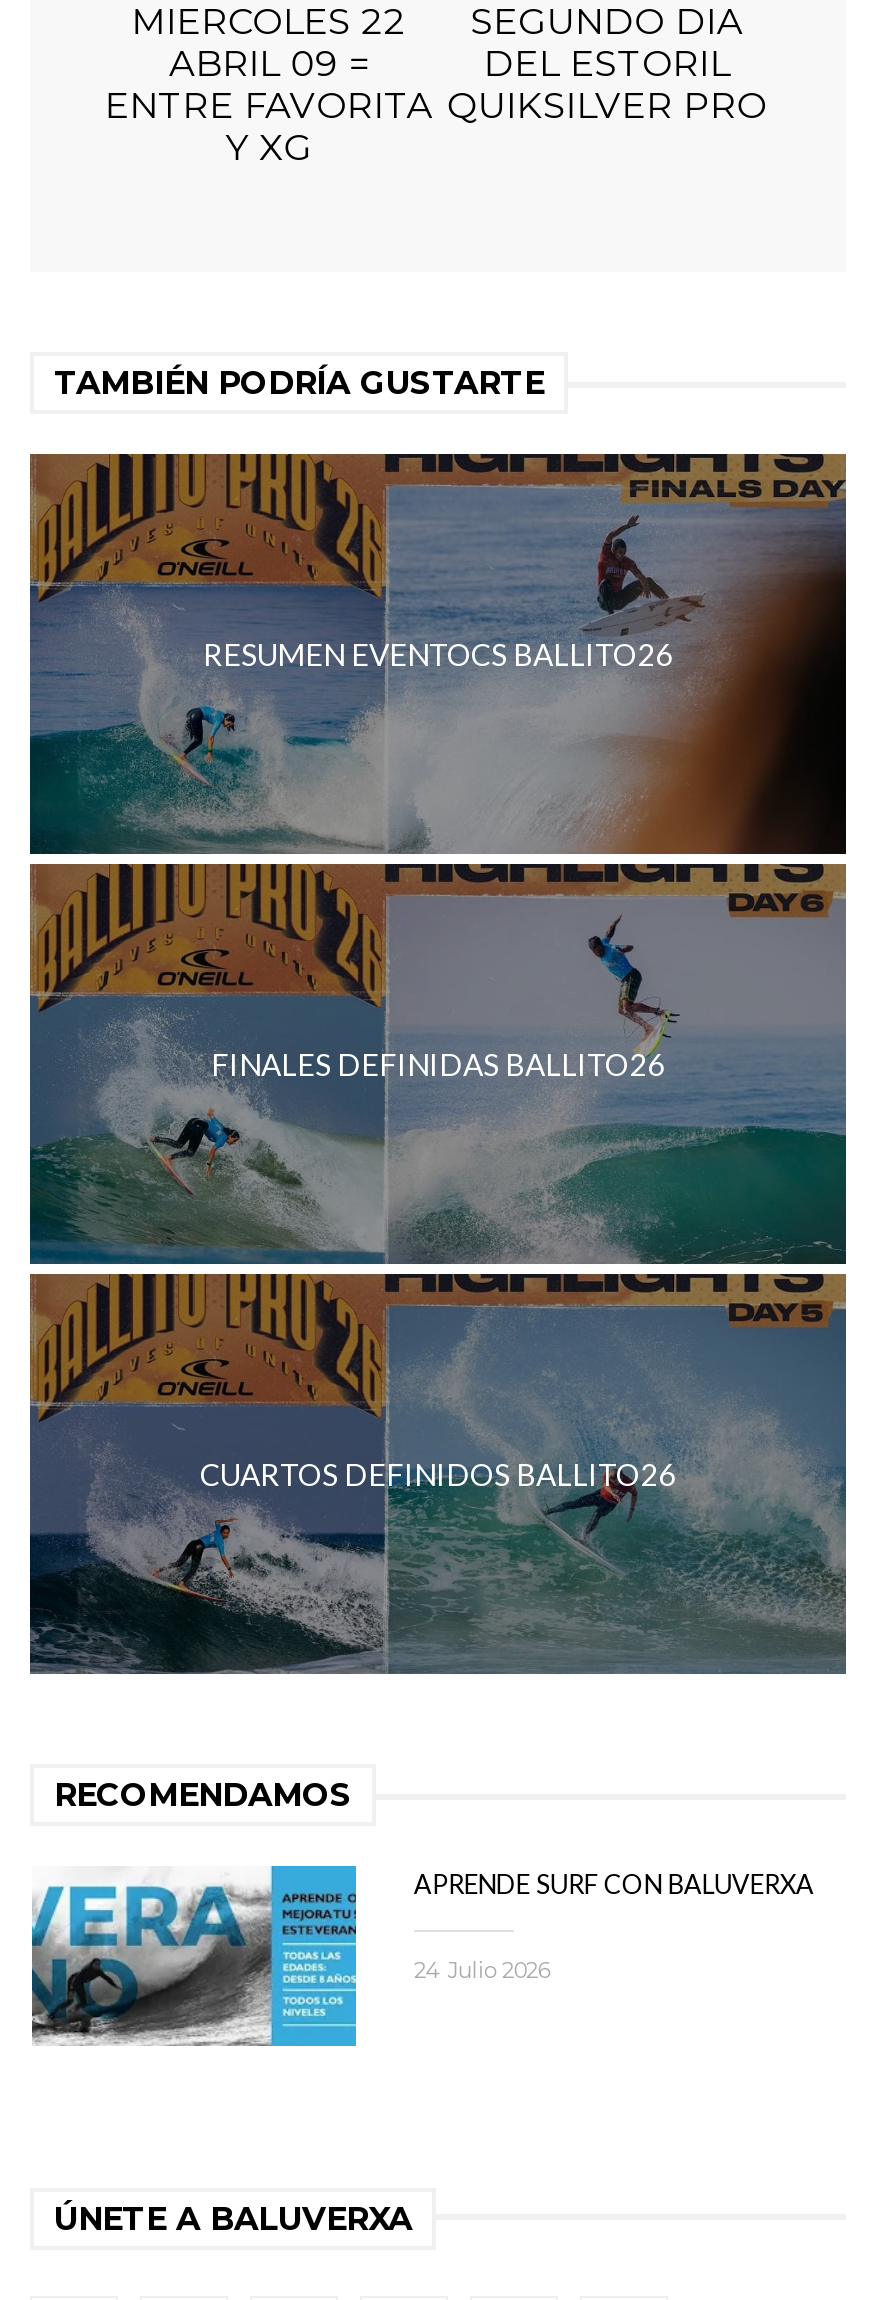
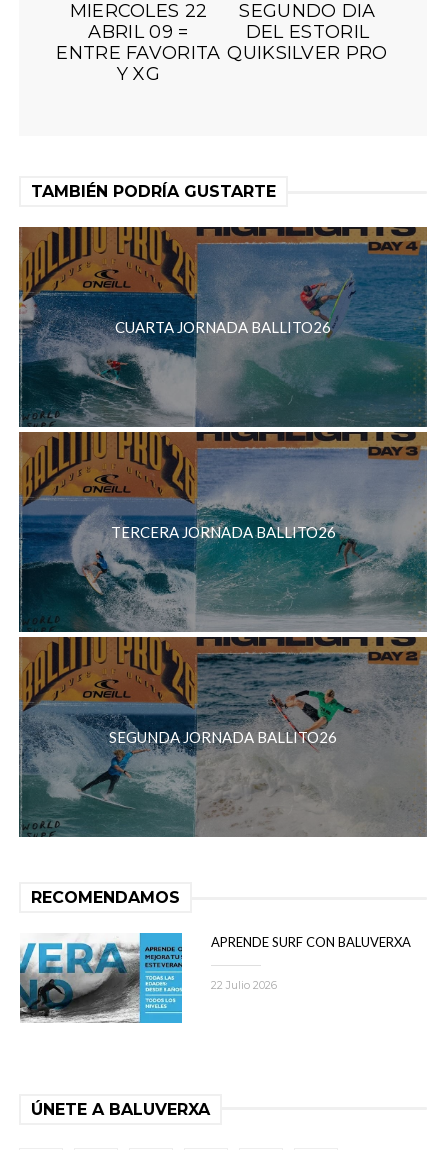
- [image]
- RESUMEN EVENTOCS BALLITO26
+ [image]
+ CUARTA JORNADA BALLITO26

- [image]
- FINALES DEFINIDAS BALLITO26
+ [image]
+ TERCERA JORNADA BALLITO26

- [image]
- CUARTOS DEFINIDOS BALLITO26
+ [image]
+ SEGUNDA JORNADA BALLITO26

- 24 Julio 2026
+ 22 Julio 2026
